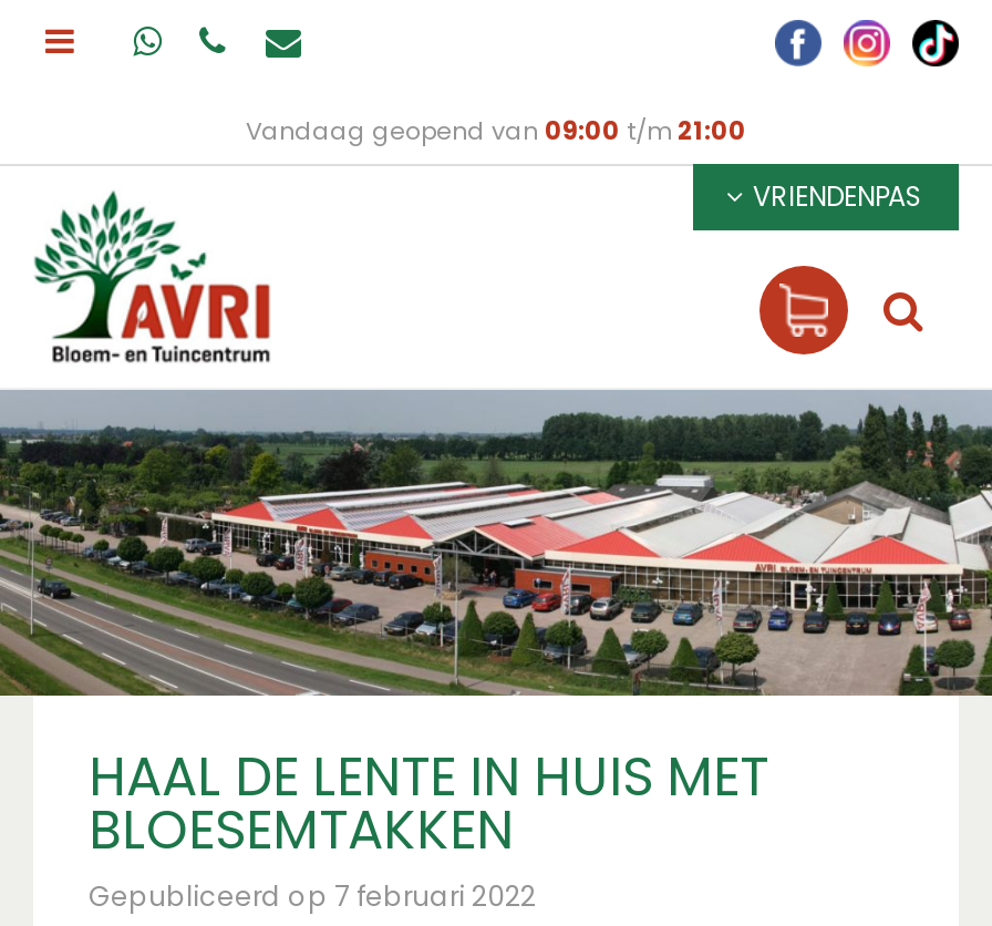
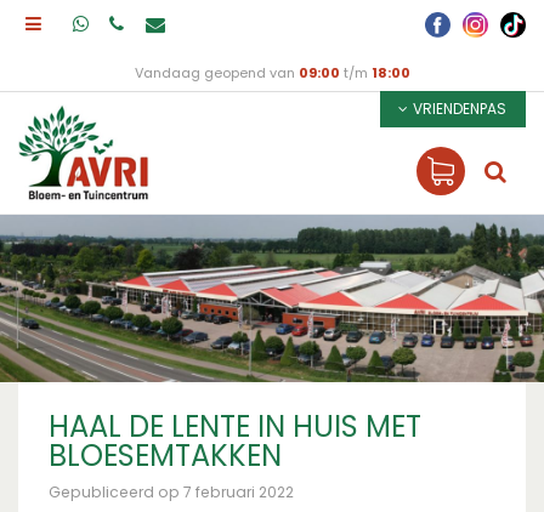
- Vandaag geopend van 09:00 t/m 21:00
+ Vandaag geopend van 09:00 t/m 18:00
